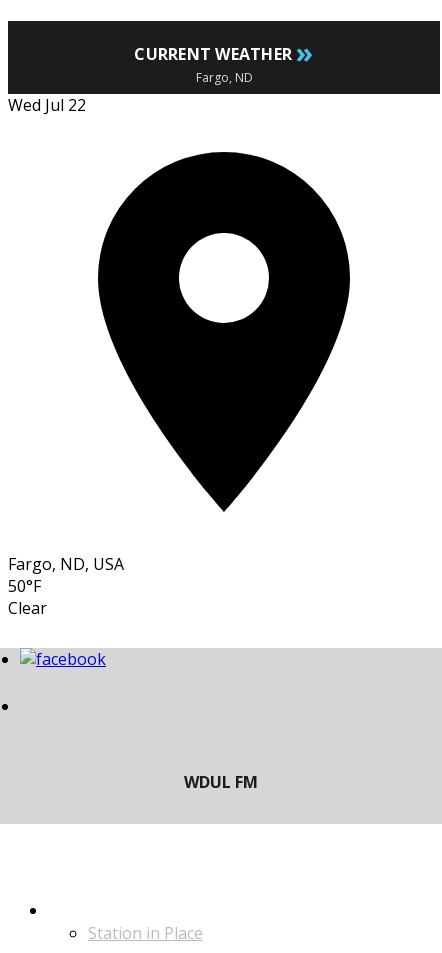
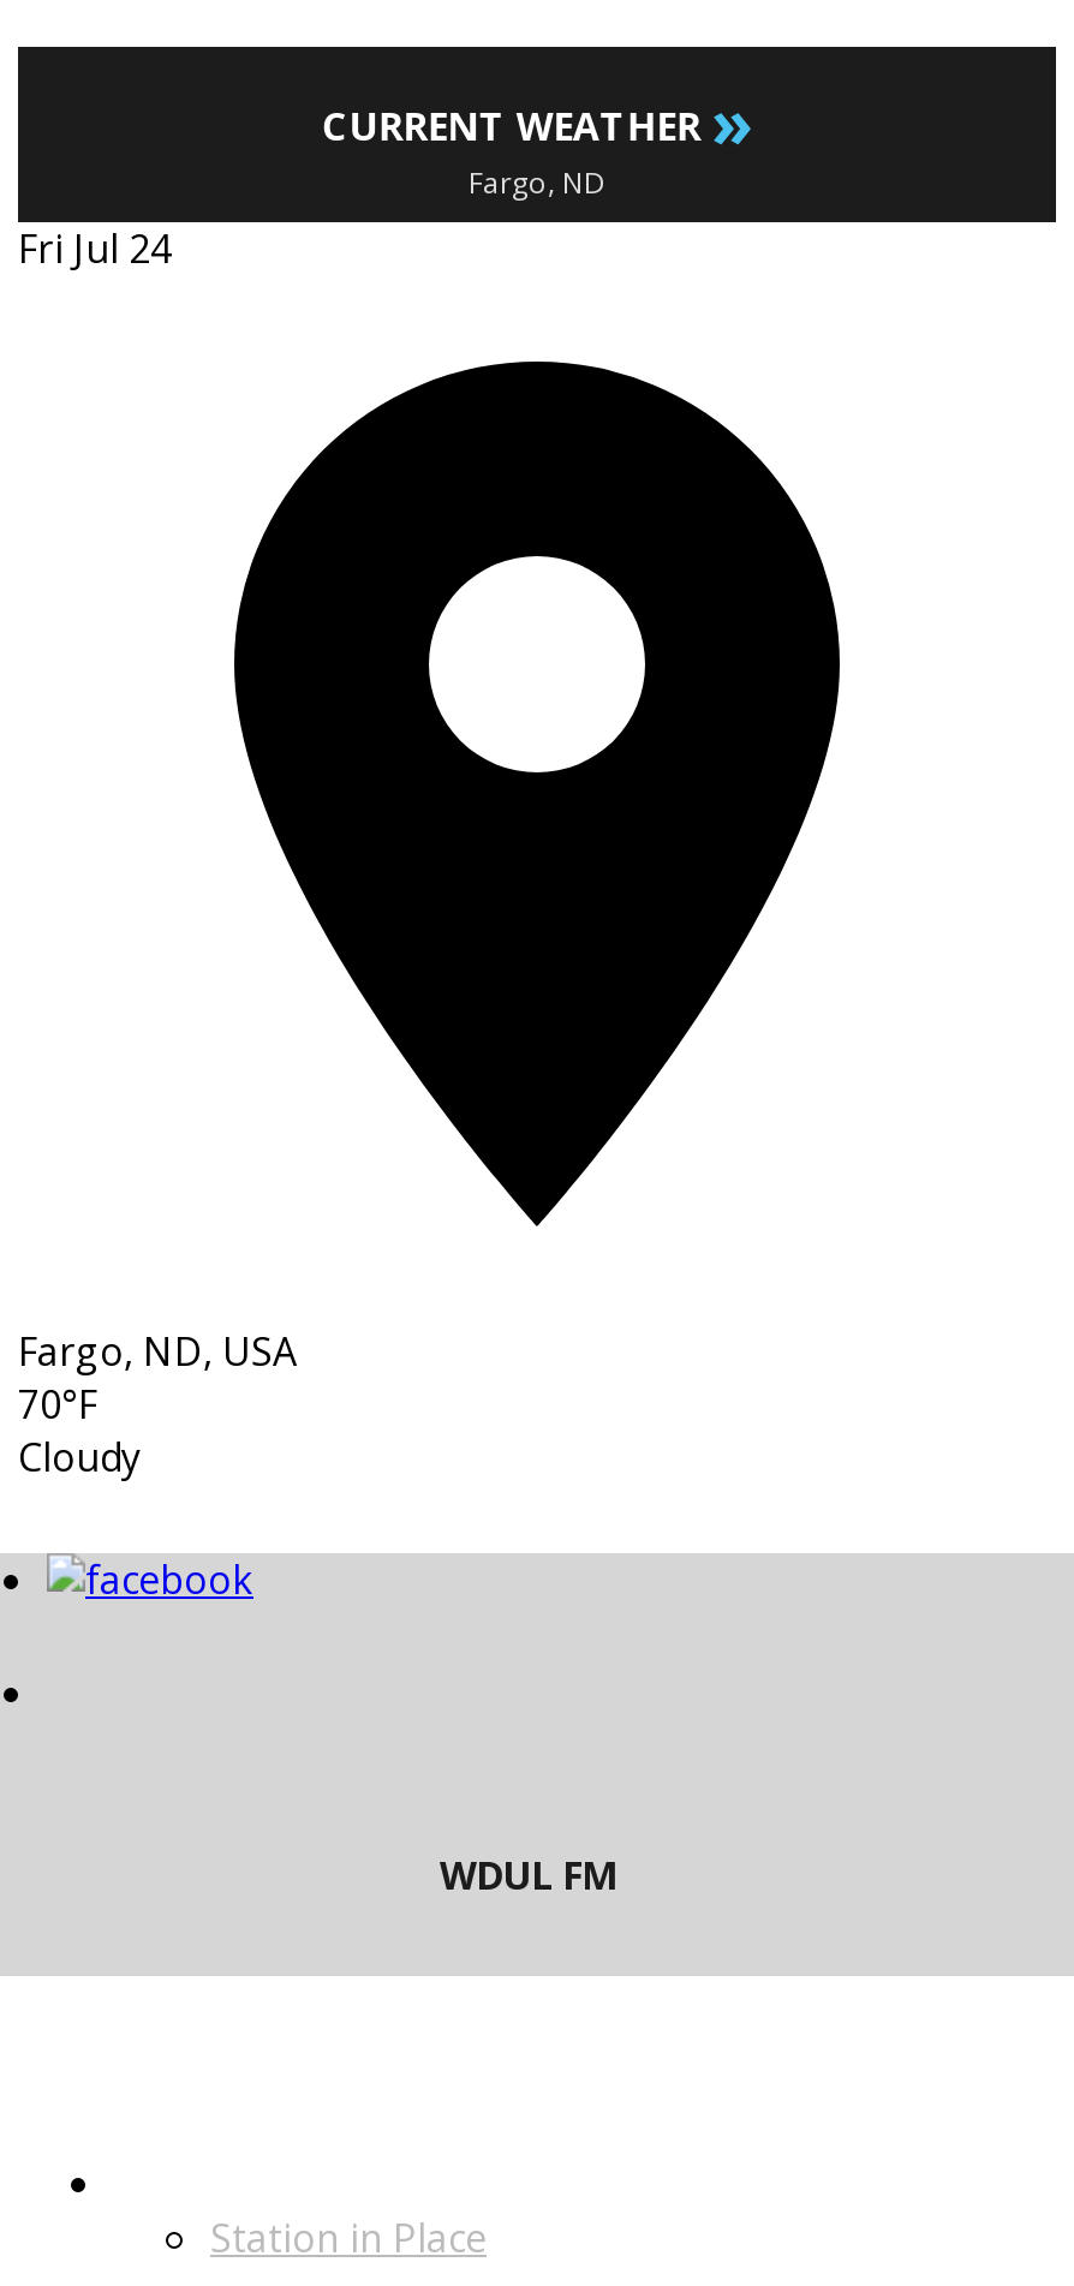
- Wed Jul 22
+ Fri Jul 24

- 50°F
- Clear
+ 70°F
+ Cloudy
